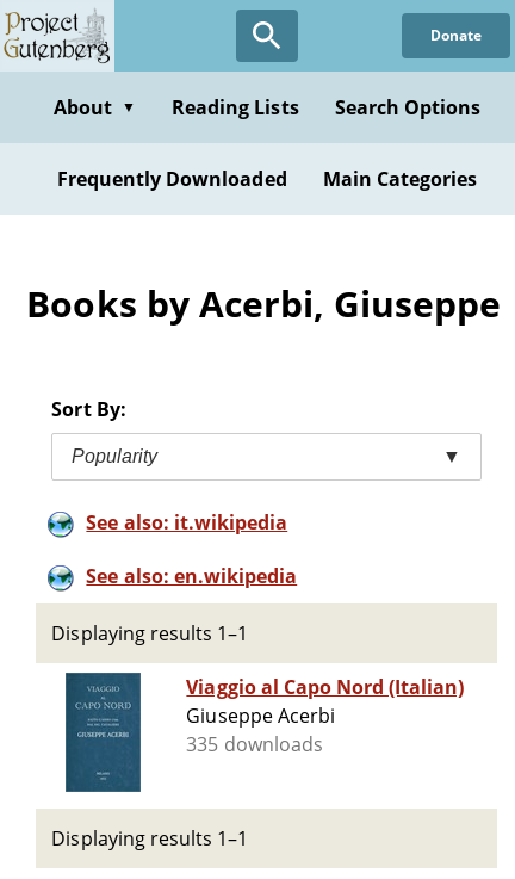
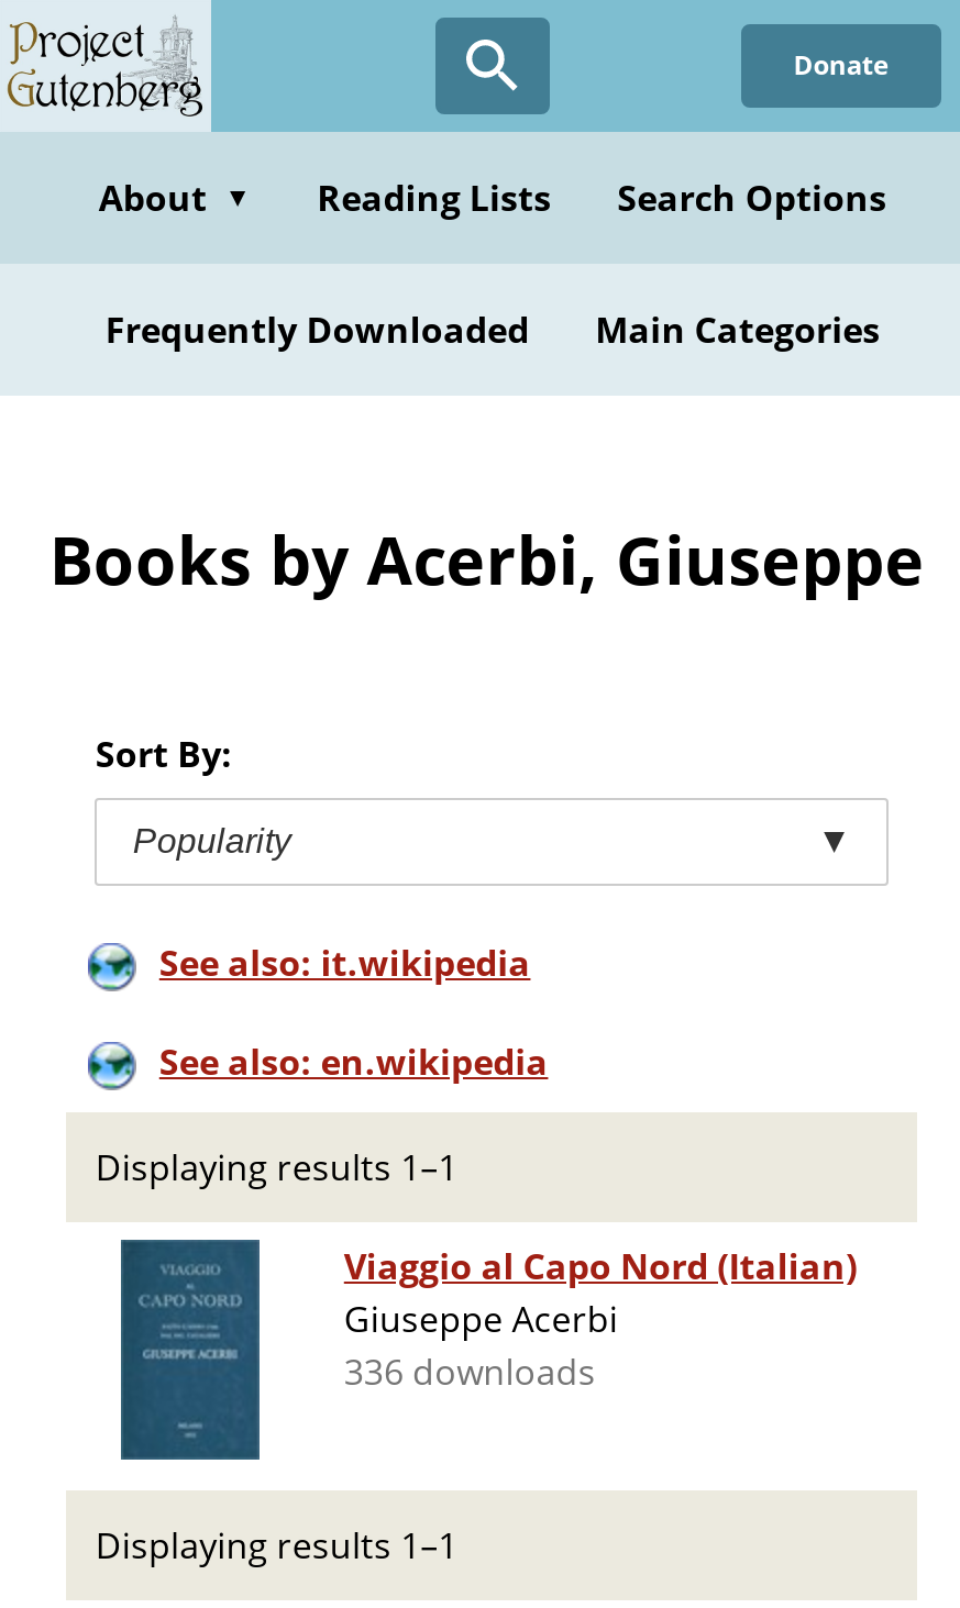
- 335 downloads
+ 336 downloads
